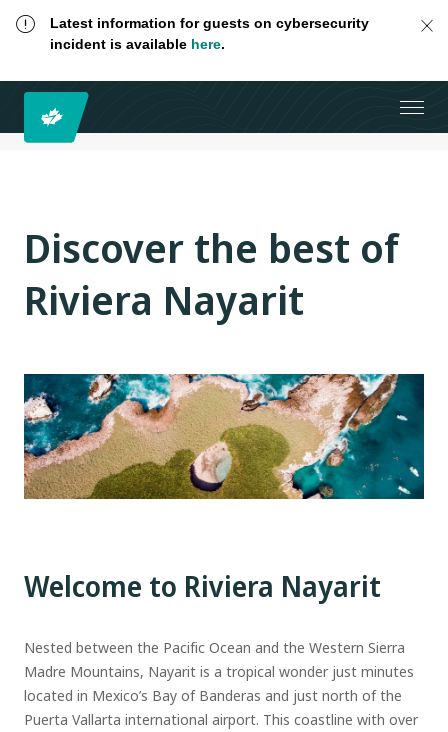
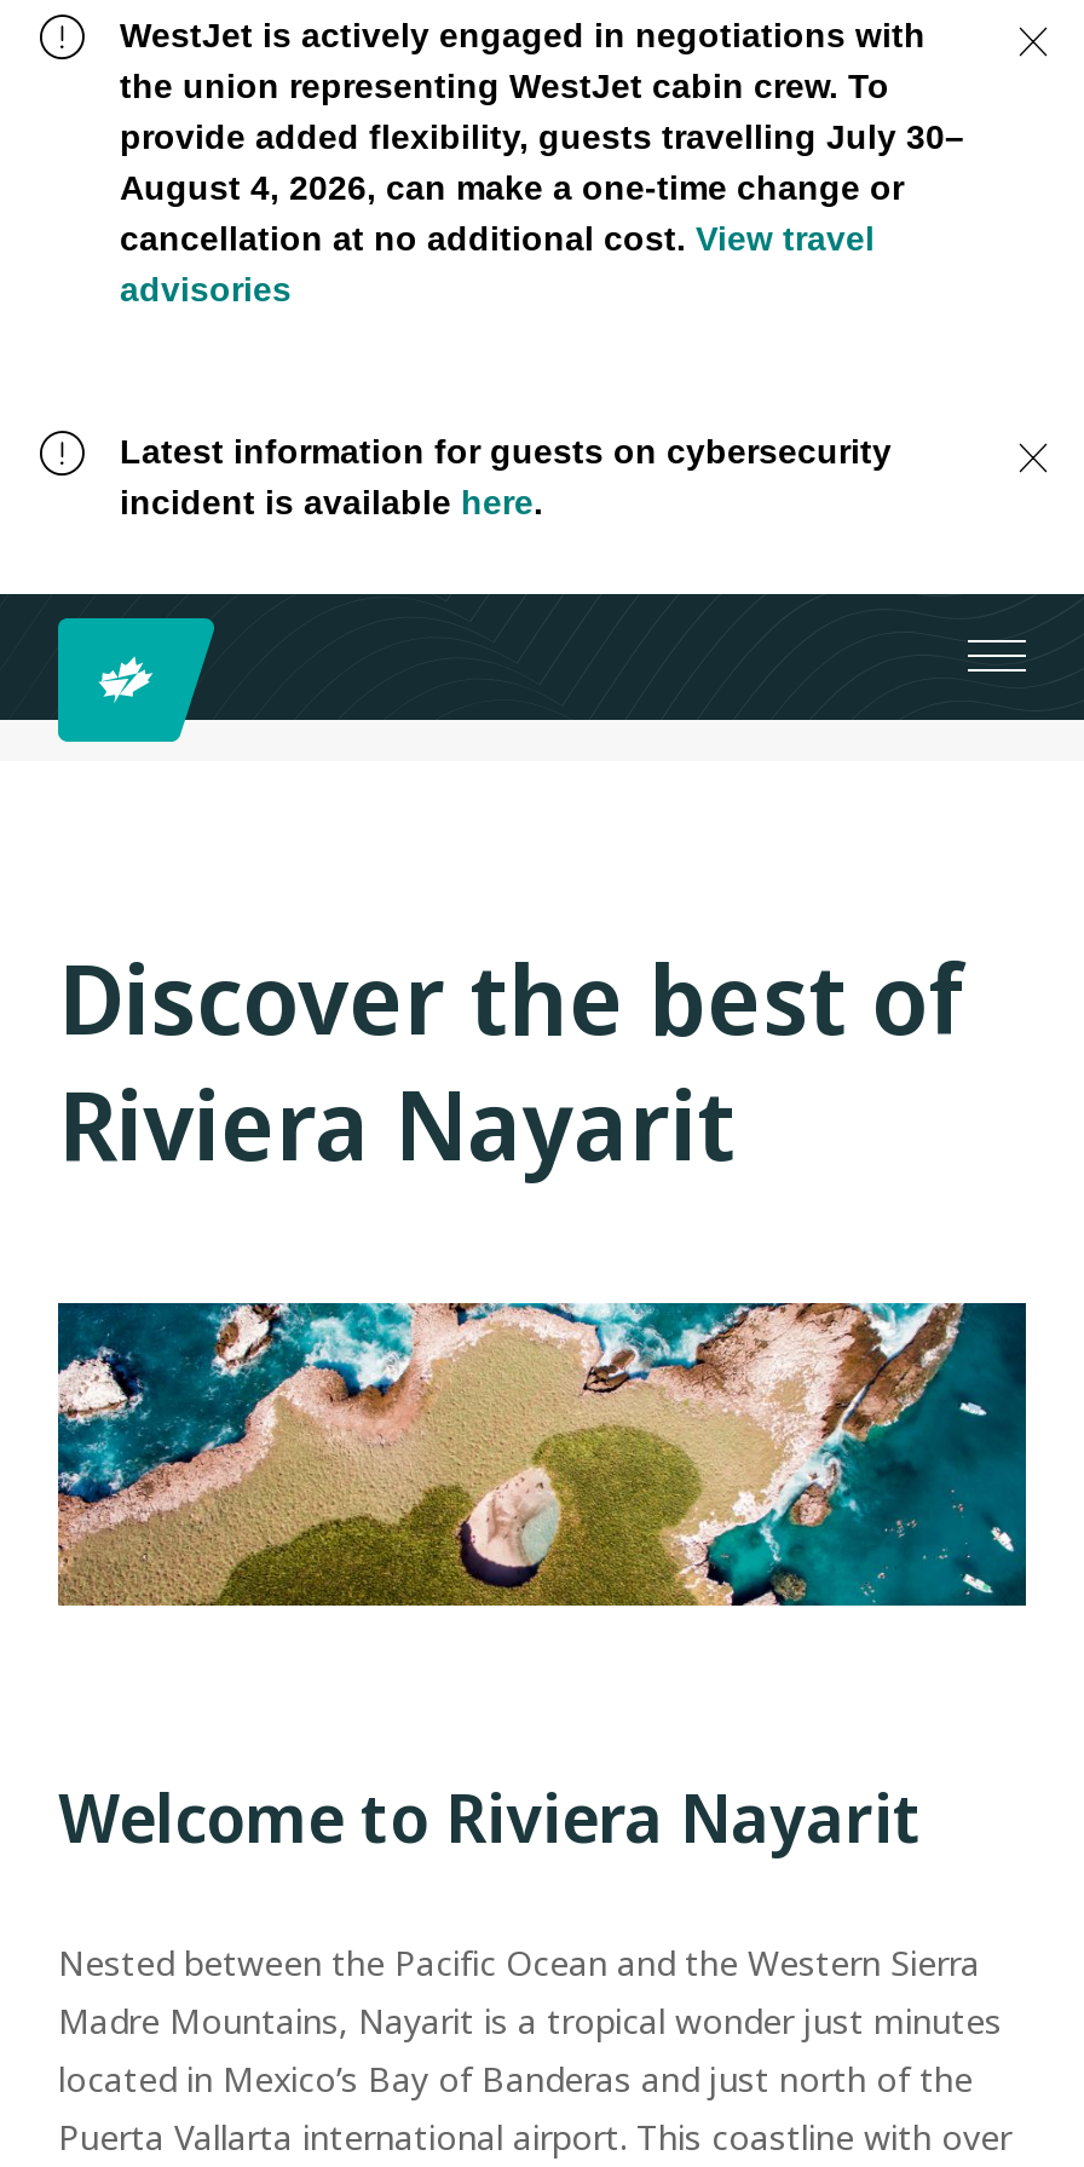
+ WestJet is actively engaged in negotiations with
+ the union representing WestJet cabin crew. To
+ provide added flexibility, guests travelling July 30–
+ August 4, 2026, can make a one-time change or
+ cancellation at no additional cost. View travel
+ advisories
